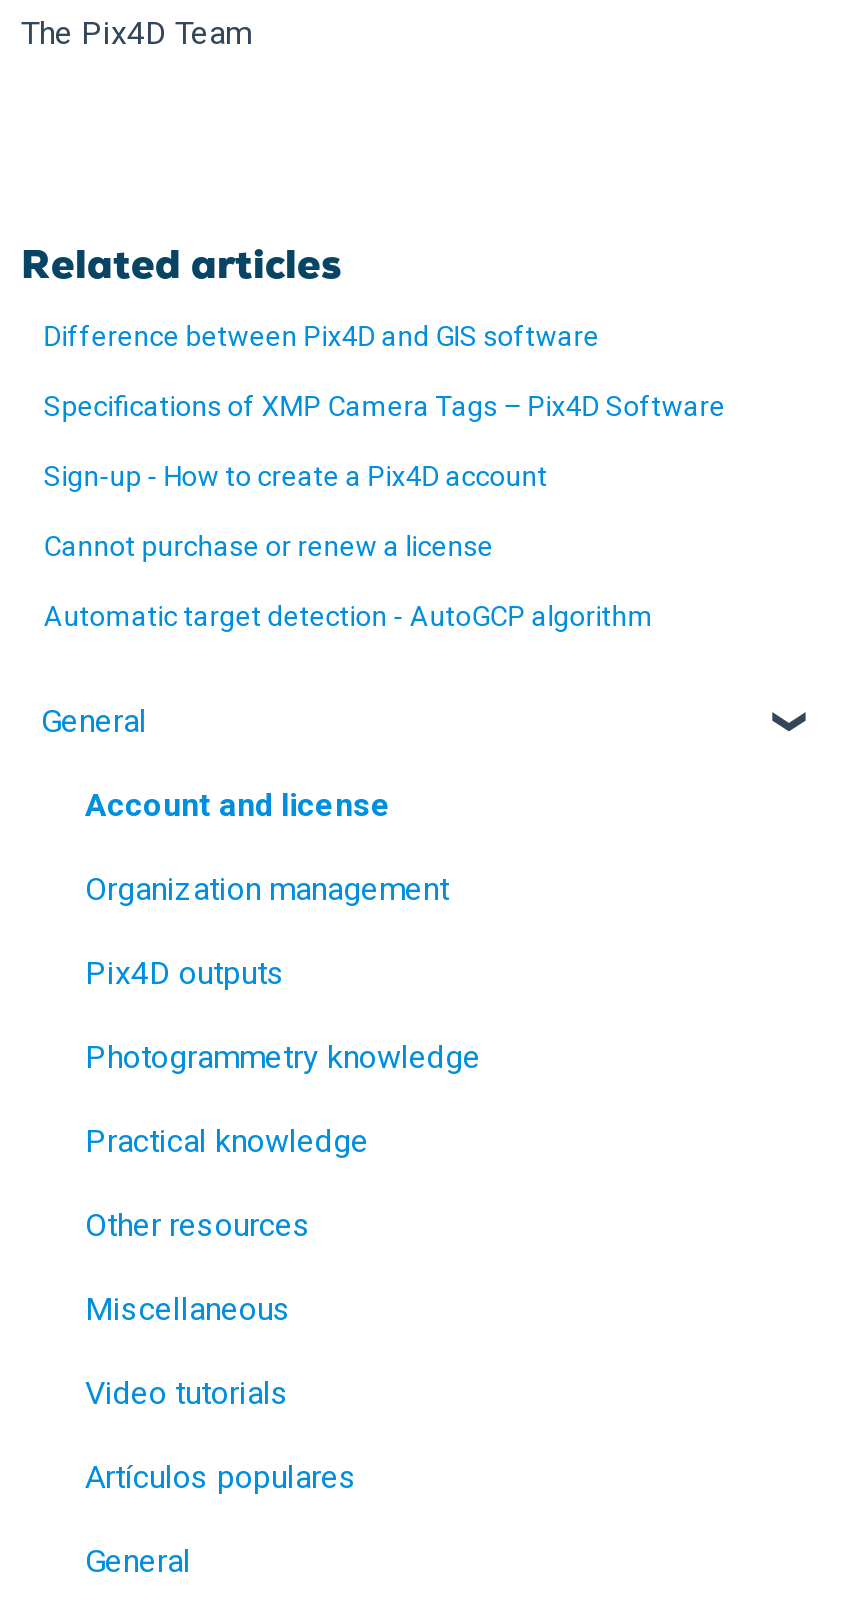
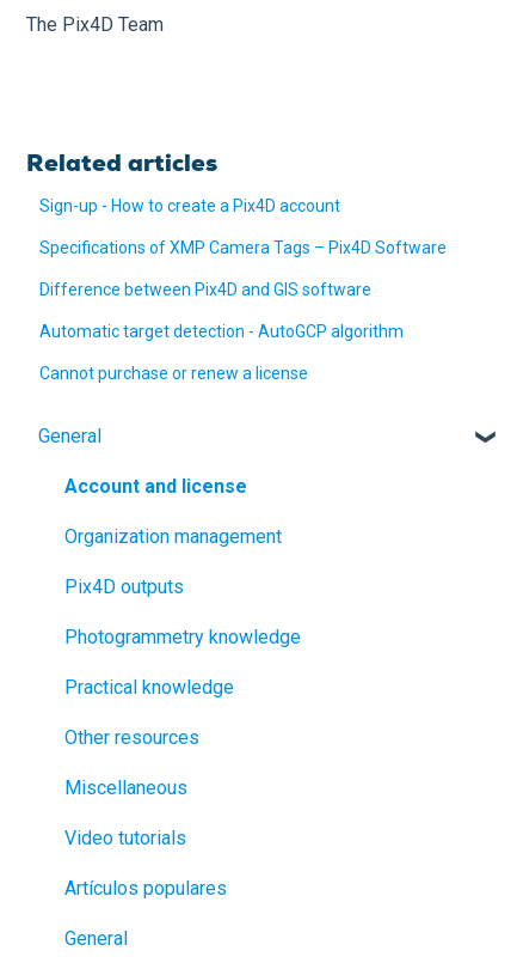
moved down: Specifications of XMP Camera Tags – Pix4D Software | Difference between Pix4D and GIS software

moved up: Sign-up - How to create a Pix4D account

moved down: Cannot purchase or renew a license

moved up: Automatic target detection - AutoGCP algorithm
